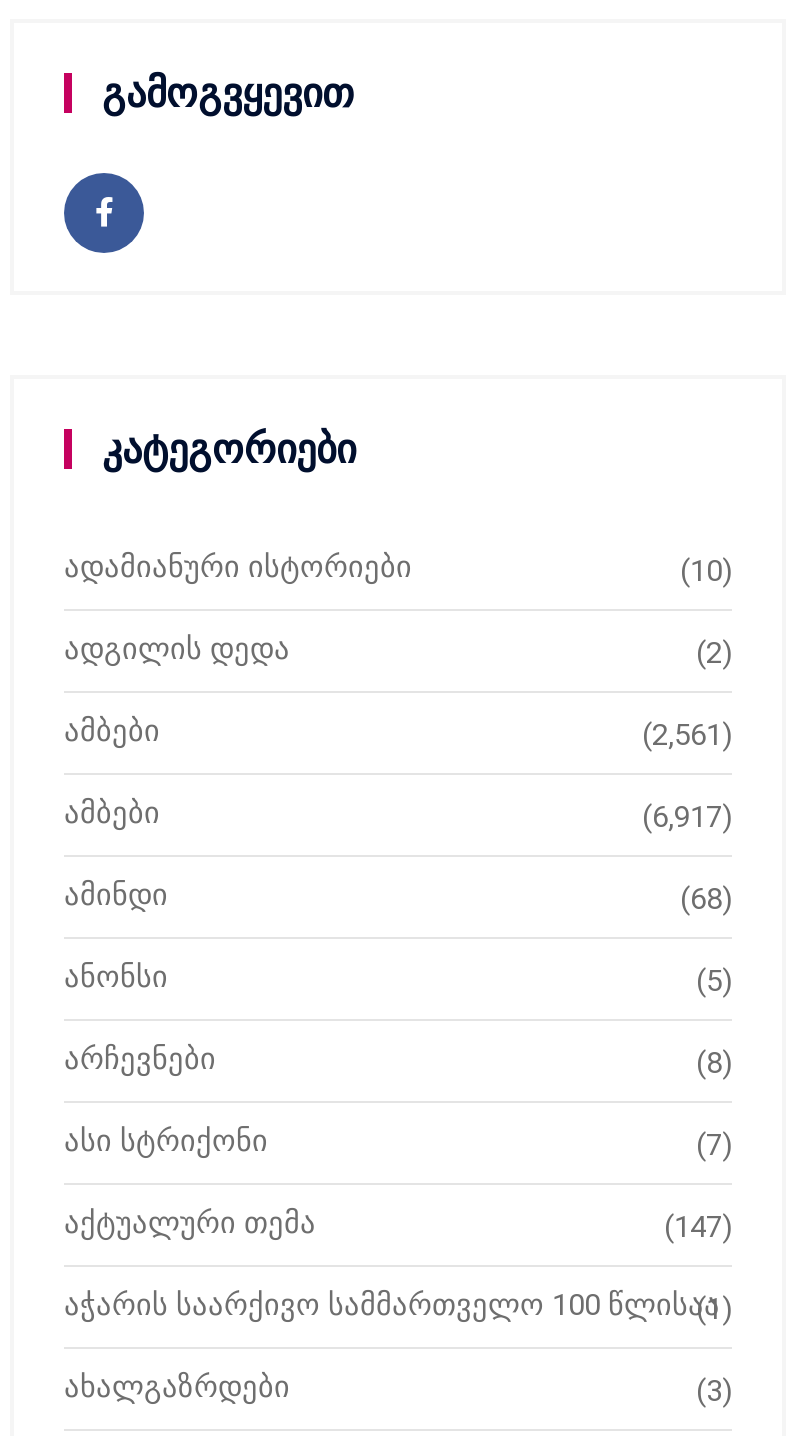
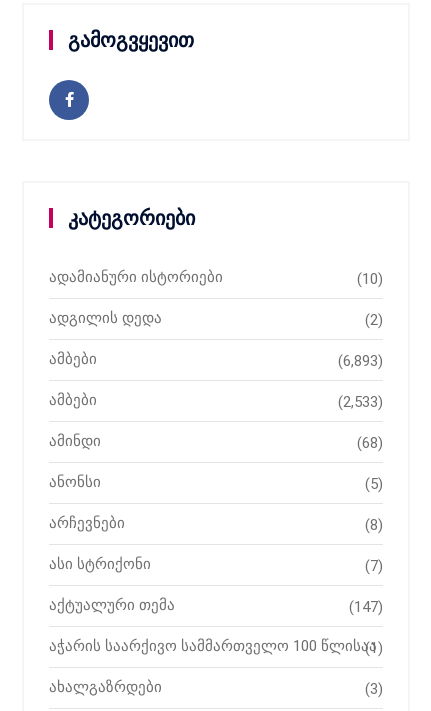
- (2,561)
+ (6,893)

- (6,917)
+ (2,533)
